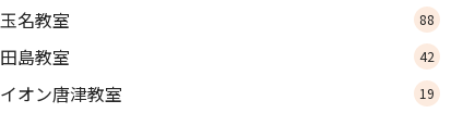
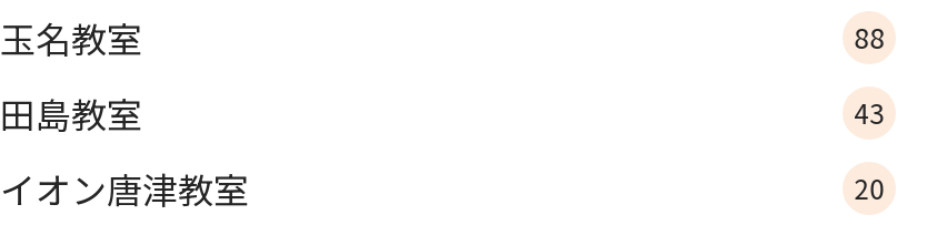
- 42
+ 43

- 19
+ 20
